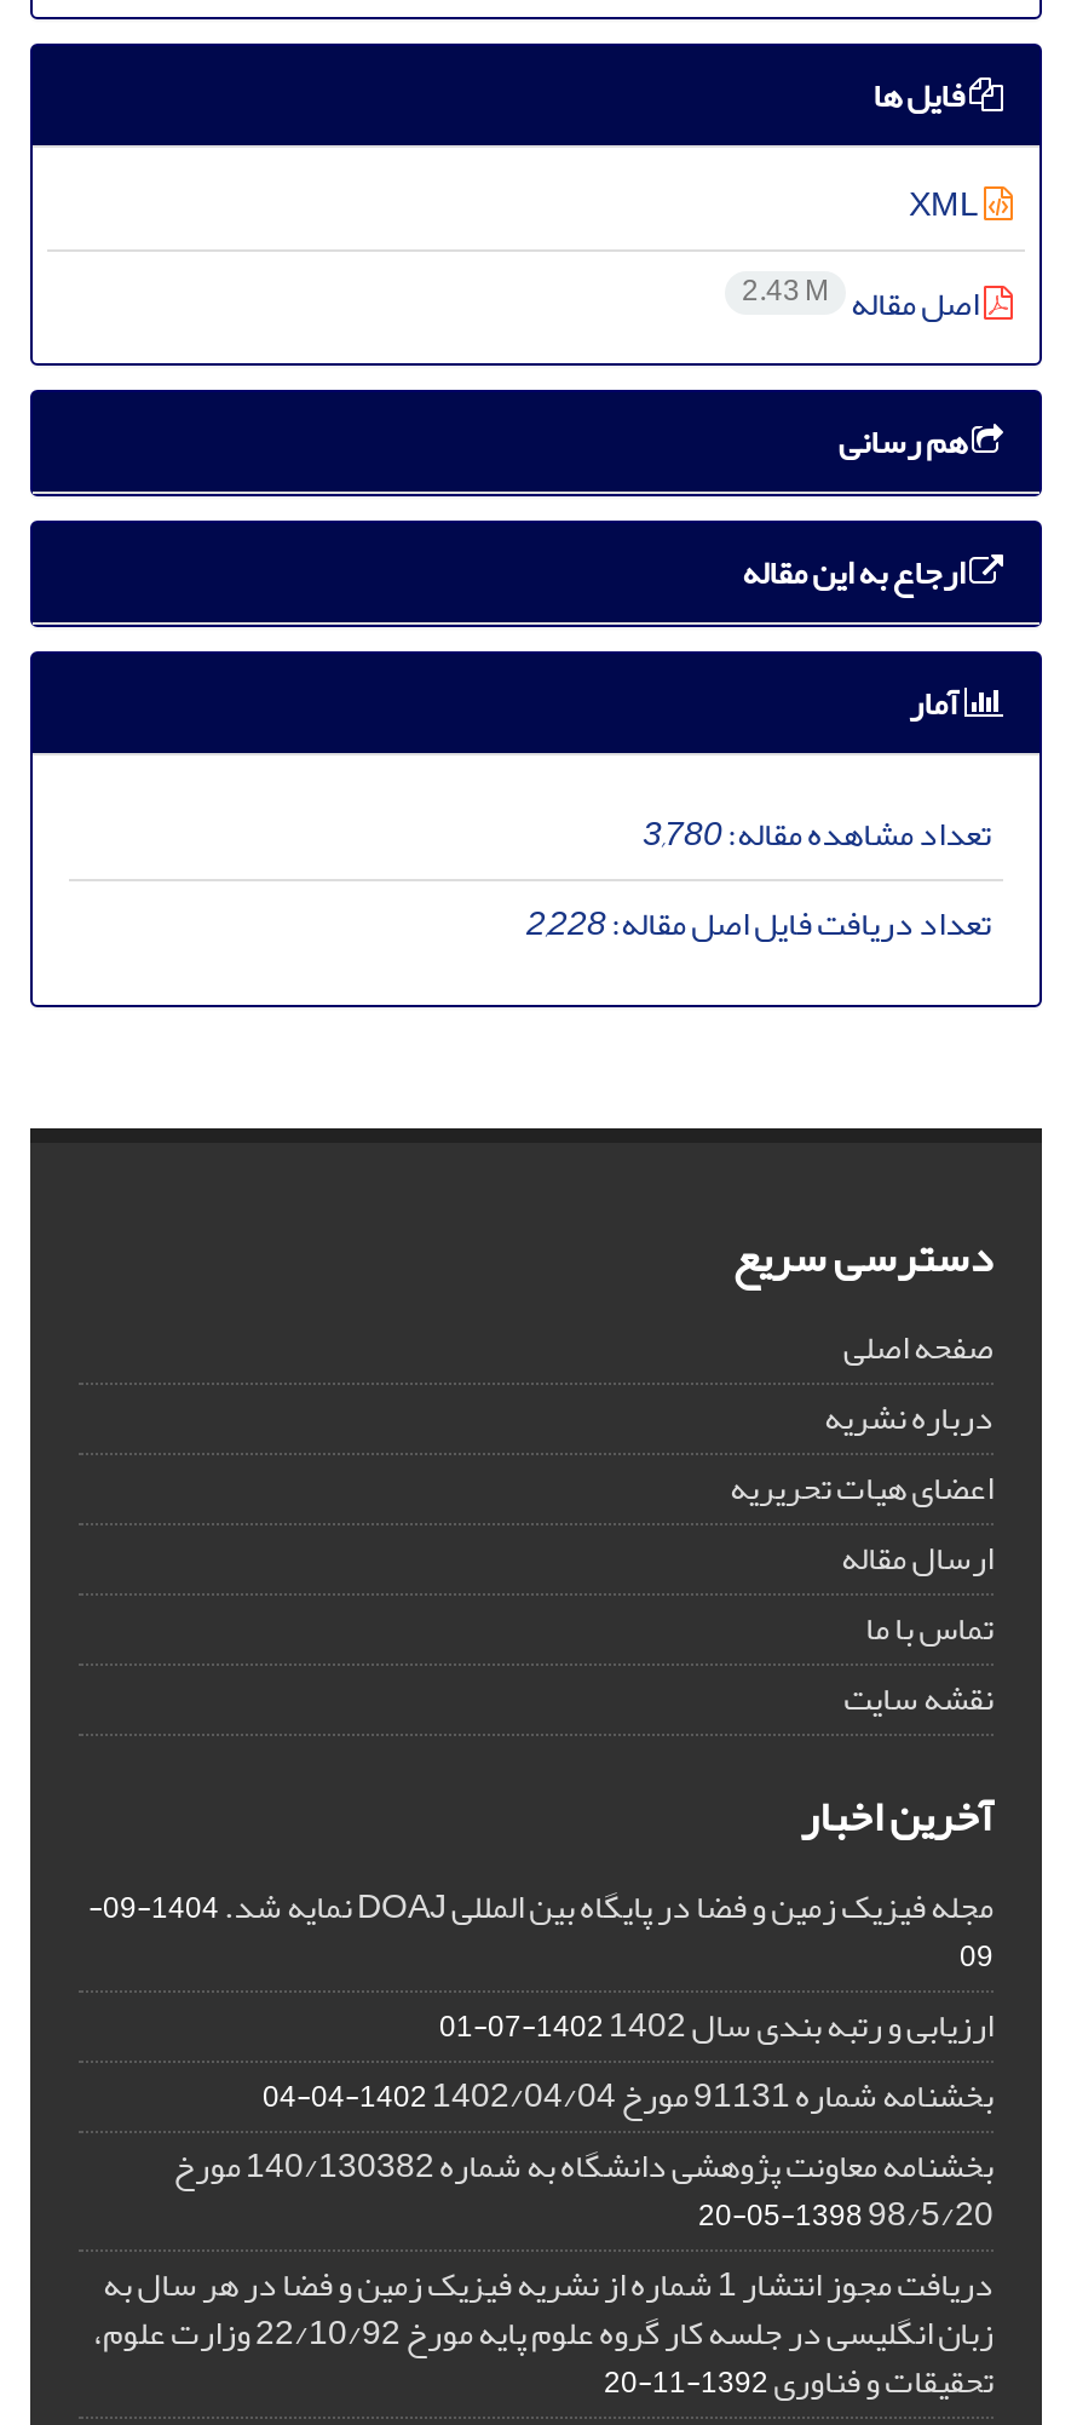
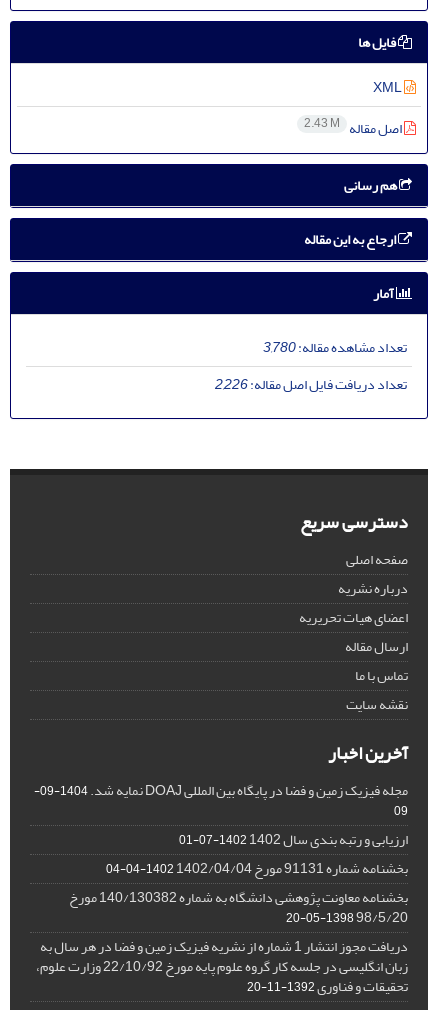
- تعداد دریافت فایل اصل مقاله:2,228
+ تعداد دریافت فایل اصل مقاله:2,226
